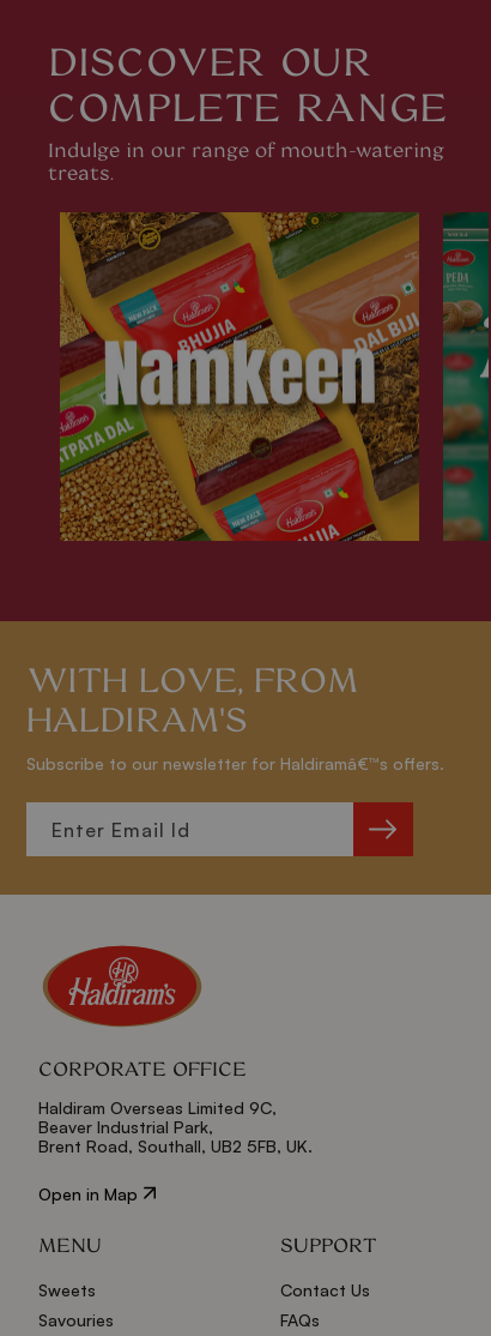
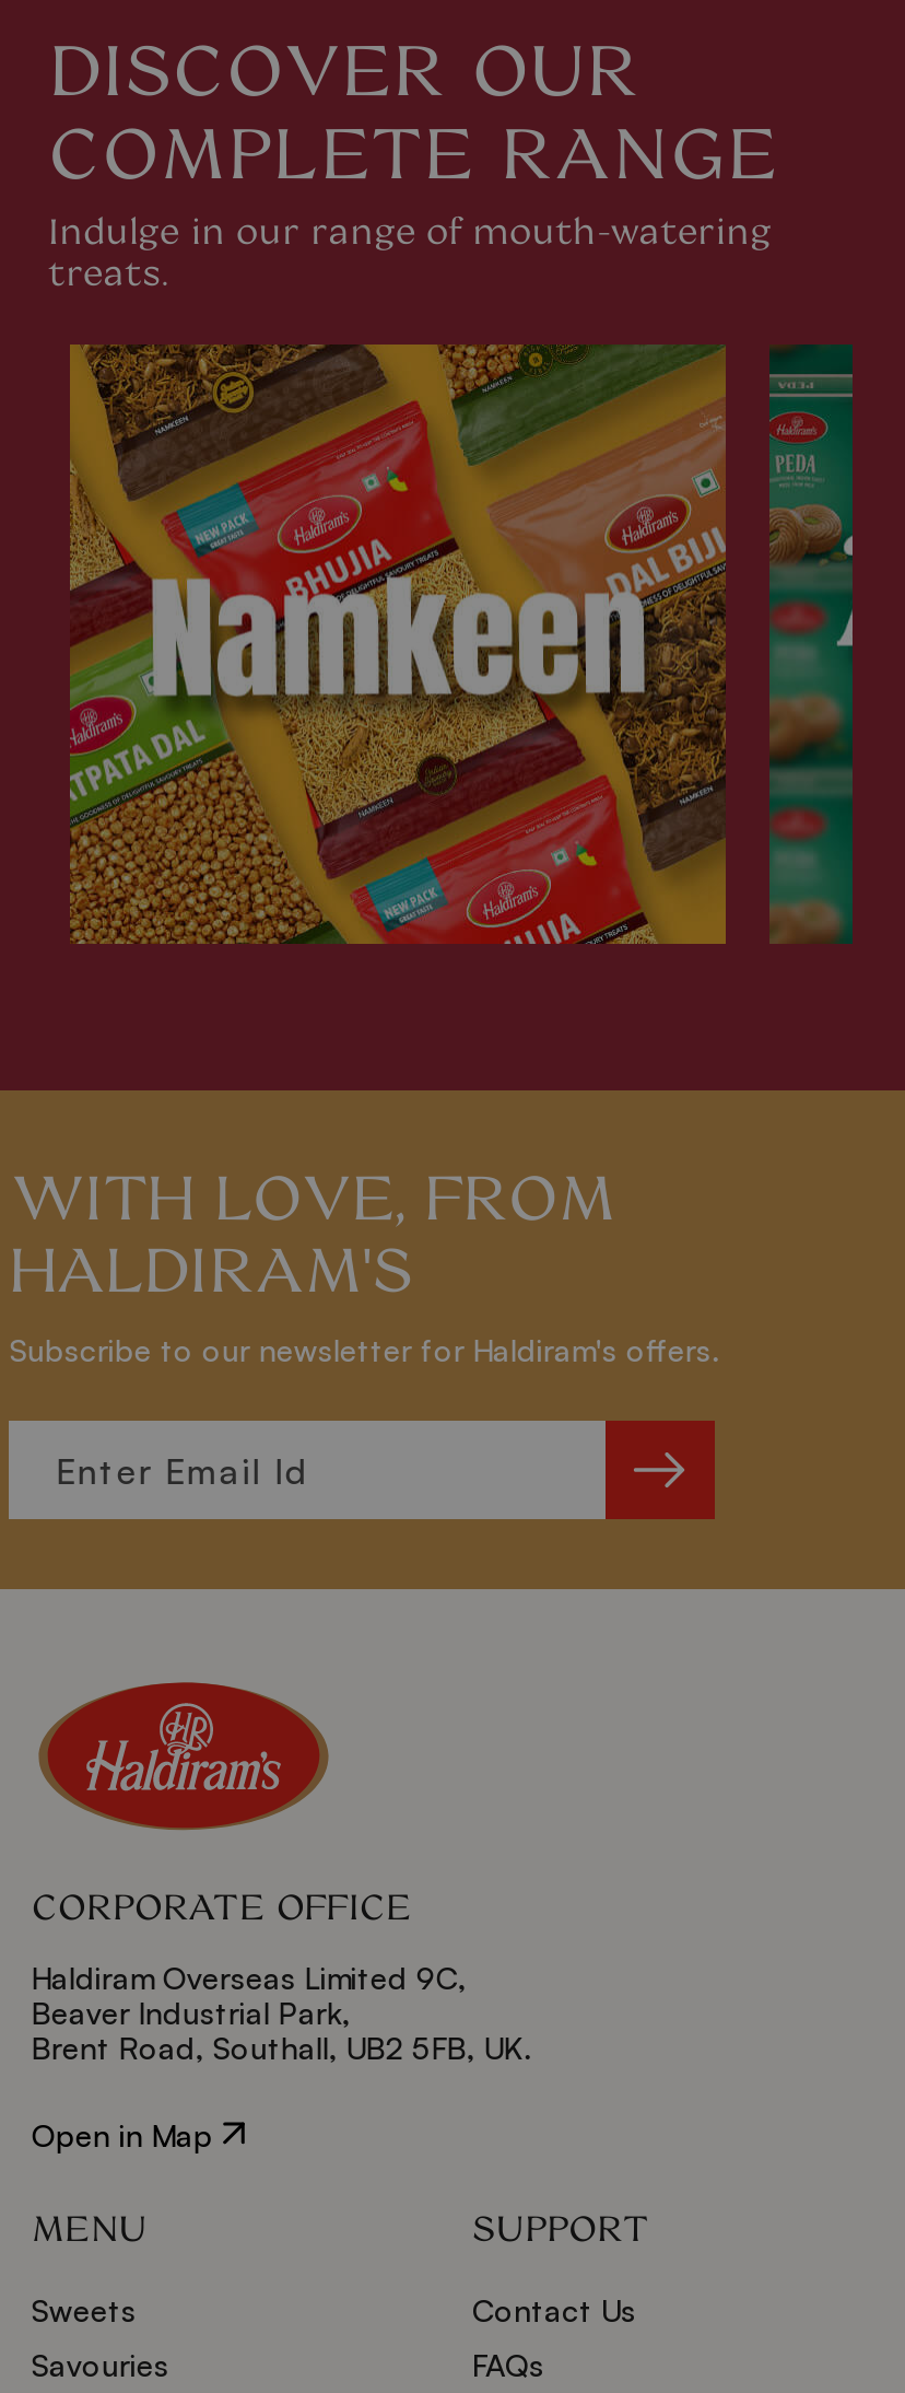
- Subscribe to our newsletter for Haldiramâ€™s offers.
+ Subscribe to our newsletter for Haldiram's offers.
